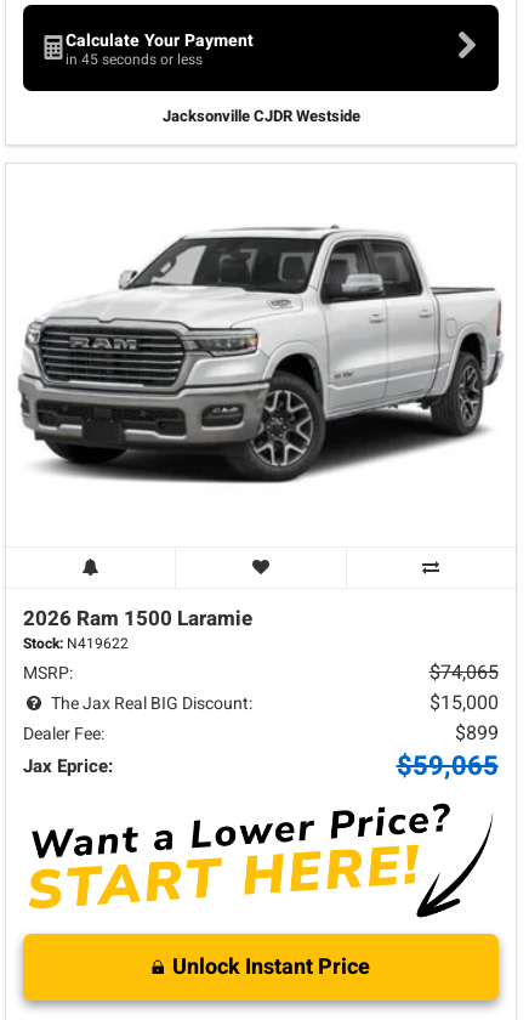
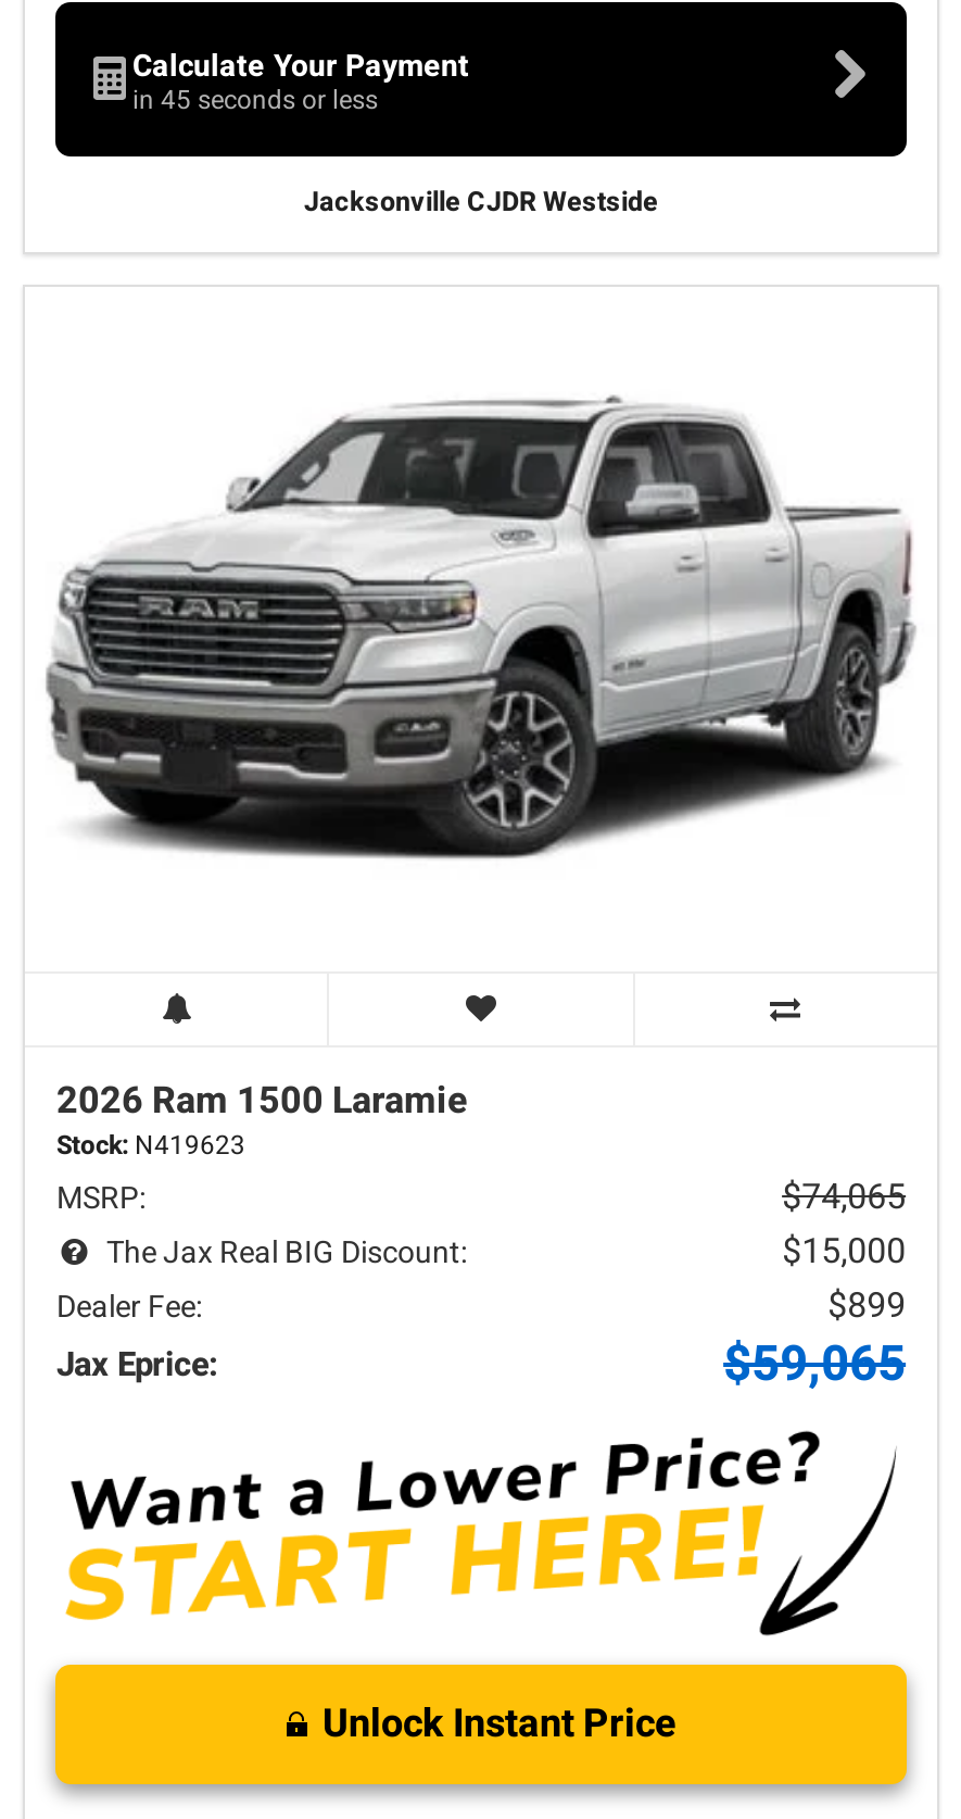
- Stock: N419622
+ Stock: N419623
